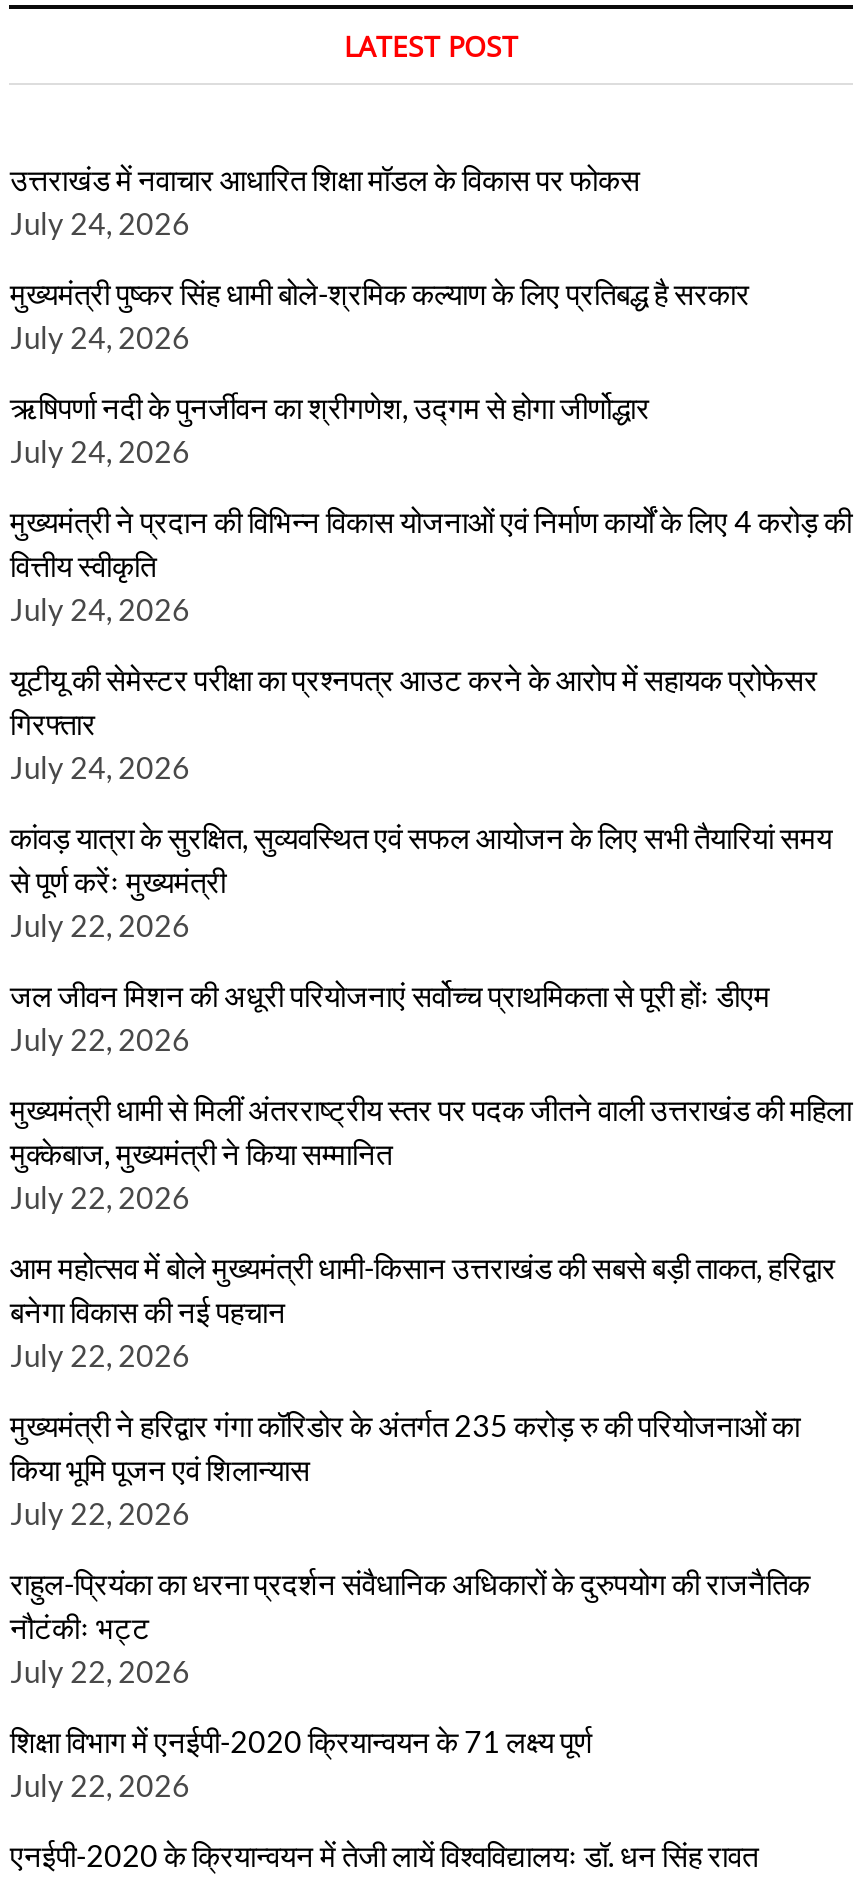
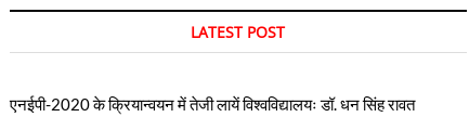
- उत्तराखंड में नवाचार आधारित शिक्षा मॉडल के विकास पर फोकस
- July 24, 2026
- मुख्यमंत्री पुष्कर सिंह धामी बोले-श्रमिक कल्याण के लिए प्रतिबद्ध है सरकार
- July 24, 2026
- ऋषिपर्णा नदी के पुनर्जीवन का श्रीगणेश, उद्गम से होगा जीर्णोद्धार
- July 24, 2026
- मुख्यमंत्री ने प्रदान की विभिन्न विकास योजनाओं एवं निर्माण कार्यों के लिए 4 करोड़ की
- वित्तीय स्वीकृति
- July 24, 2026
- यूटीयू की सेमेस्टर परीक्षा का प्रश्नपत्र आउट करने के आरोप में सहायक प्रोफेसर
- गिरफ्तार
- July 24, 2026
- कांवड़ यात्रा के सुरक्षित, सुव्यवस्थित एवं सफल आयोजन के लिए सभी तैयारियां समय
- से पूर्ण करेंः मुख्यमंत्री
- July 22, 2026
- जल जीवन मिशन की अधूरी परियोजनाएं सर्वोच्च प्राथमिकता से पूरी होंः डीएम
- July 22, 2026
- मुख्यमंत्री धामी से मिलीं अंतरराष्ट्रीय स्तर पर पदक जीतने वाली उत्तराखंड की महिला
- मुक्केबाज, मुख्यमंत्री ने किया सम्मानित
- July 22, 2026
- आम महोत्सव में बोले मुख्यमंत्री धामी-किसान उत्तराखंड की सबसे बड़ी ताकत, हरिद्वार
- बनेगा विकास की नई पहचान
- July 22, 2026
- मुख्यमंत्री ने हरिद्वार गंगा कॉरिडोर के अंतर्गत 235 करोड़ रु की परियोजनाओं का
- किया भूमि पूजन एवं शिलान्यास
- July 22, 2026
- राहुल-प्रियंका का धरना प्रदर्शन संवैधानिक अधिकारों के दुरुपयोग की राजनैतिक
- नौटंकीः भट्ट
- July 22, 2026
- शिक्षा विभाग में एनईपी-2020 क्रियान्वयन के 71 लक्ष्य पूर्ण
- July 22, 2026
